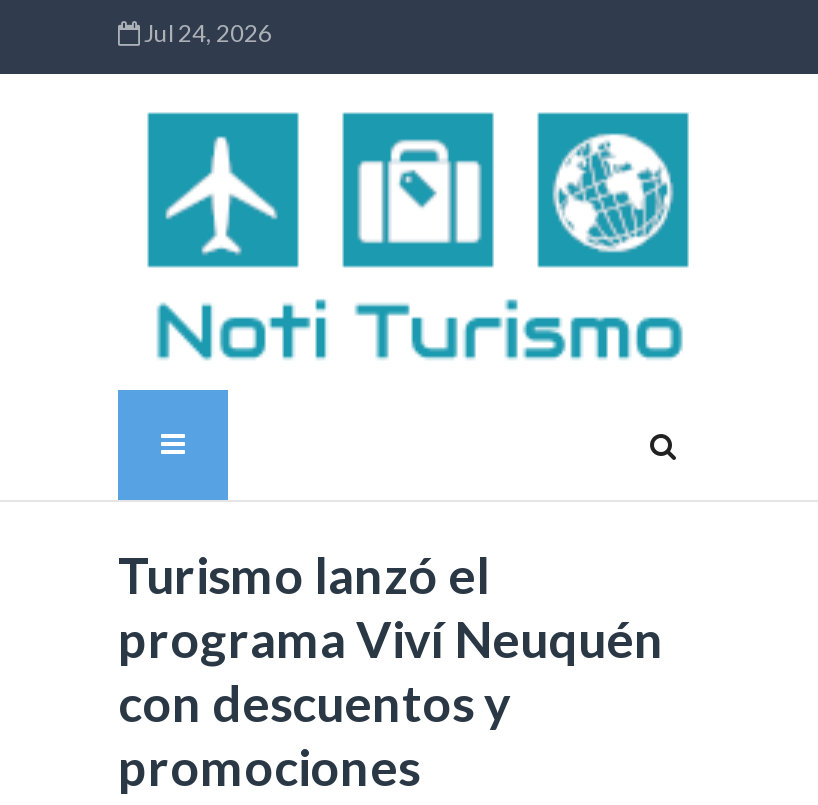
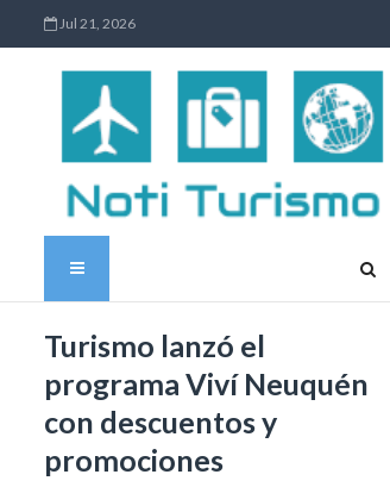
- Jul 24, 2026
+ Jul 21, 2026
